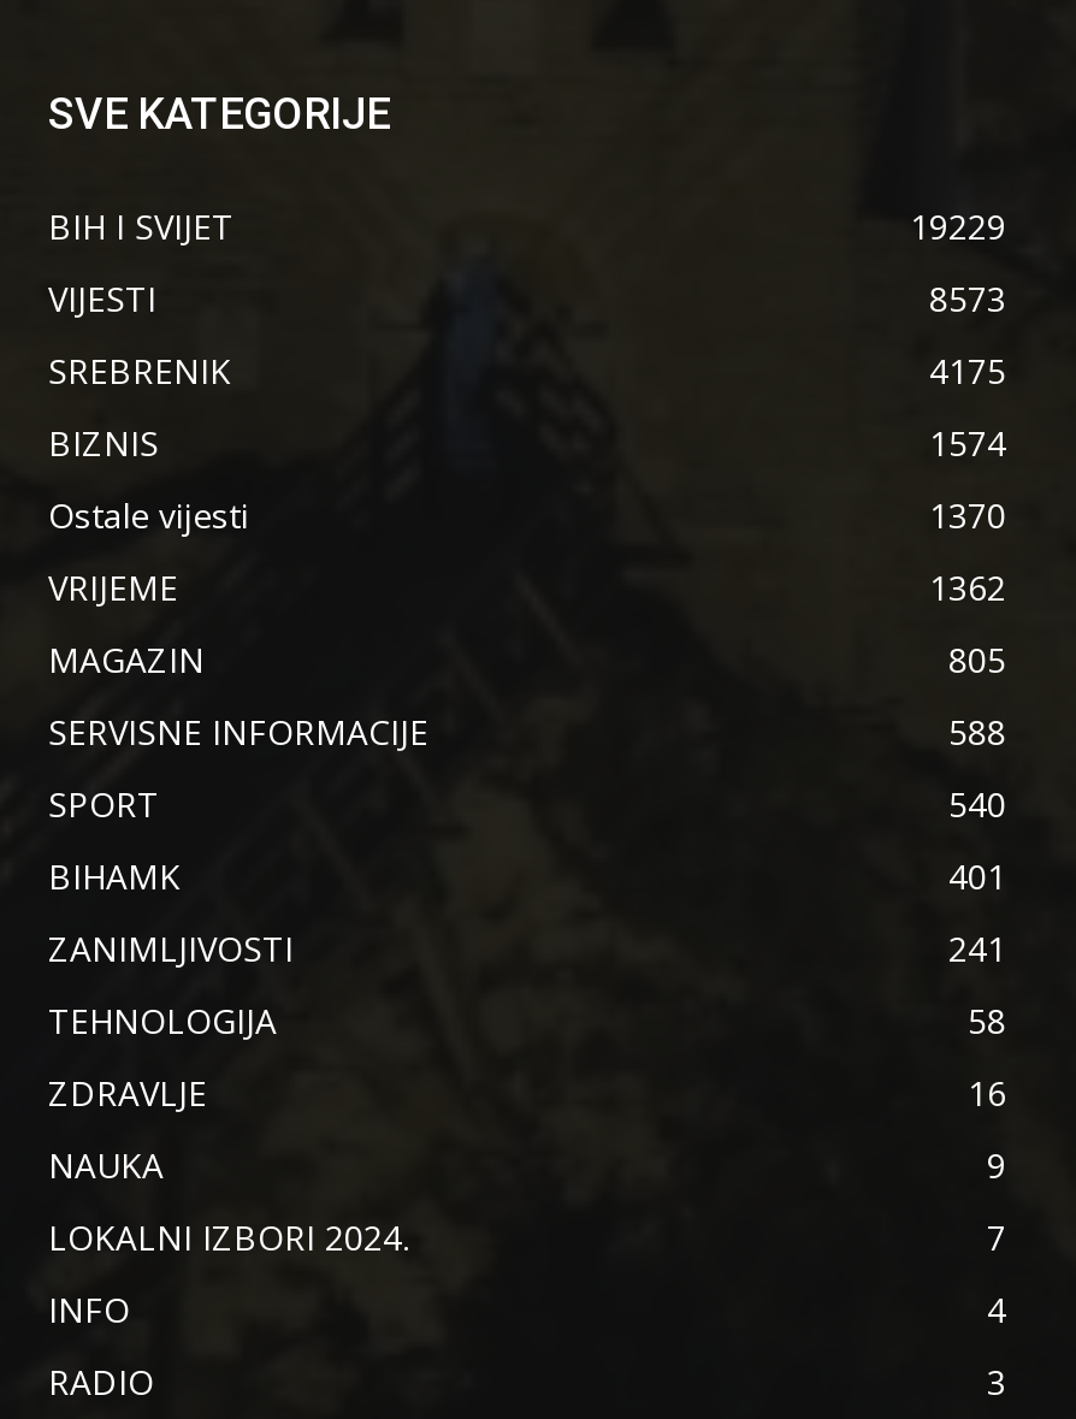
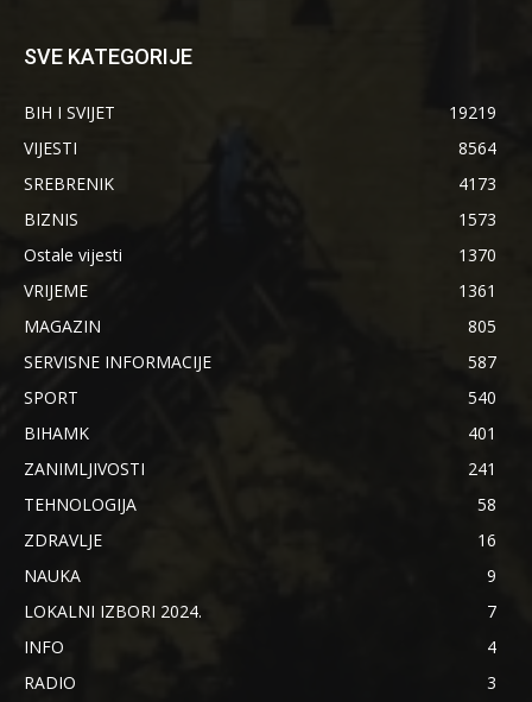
- 19229
+ 19219

- 8573
+ 8564

- 4175
+ 4173

- 1574
+ 1573

- 1362
+ 1361

- 588
+ 587
